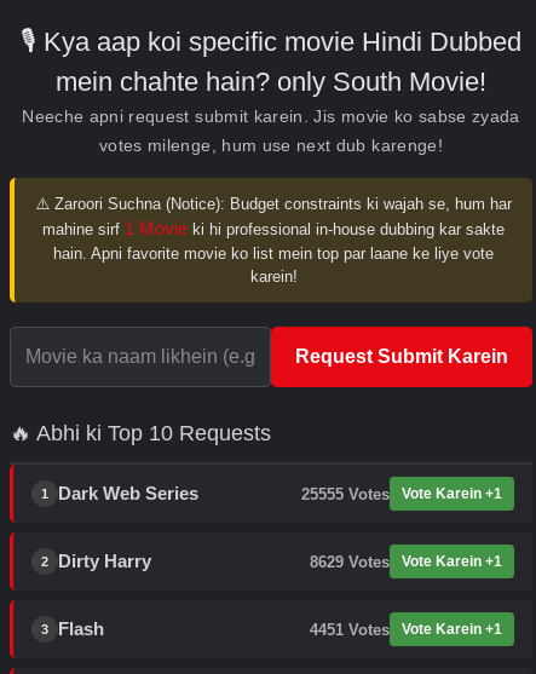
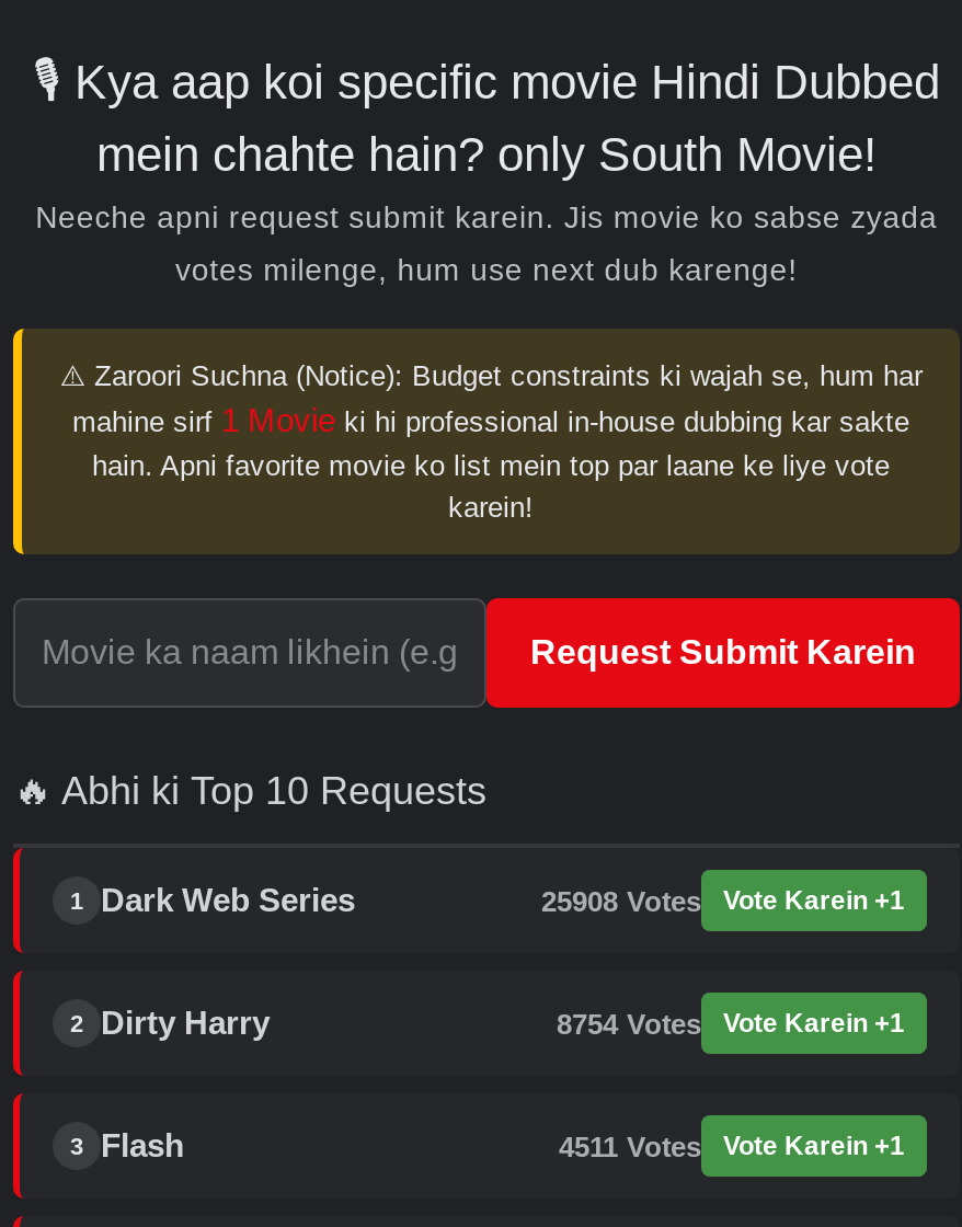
- 25555 Votes Vote Karein +1
+ 25908 Votes Vote Karein +1

- 8629 Votes Vote Karein +1
+ 8754 Votes Vote Karein +1

- 4451 Votes Vote Karein +1
+ 4511 Votes Vote Karein +1
